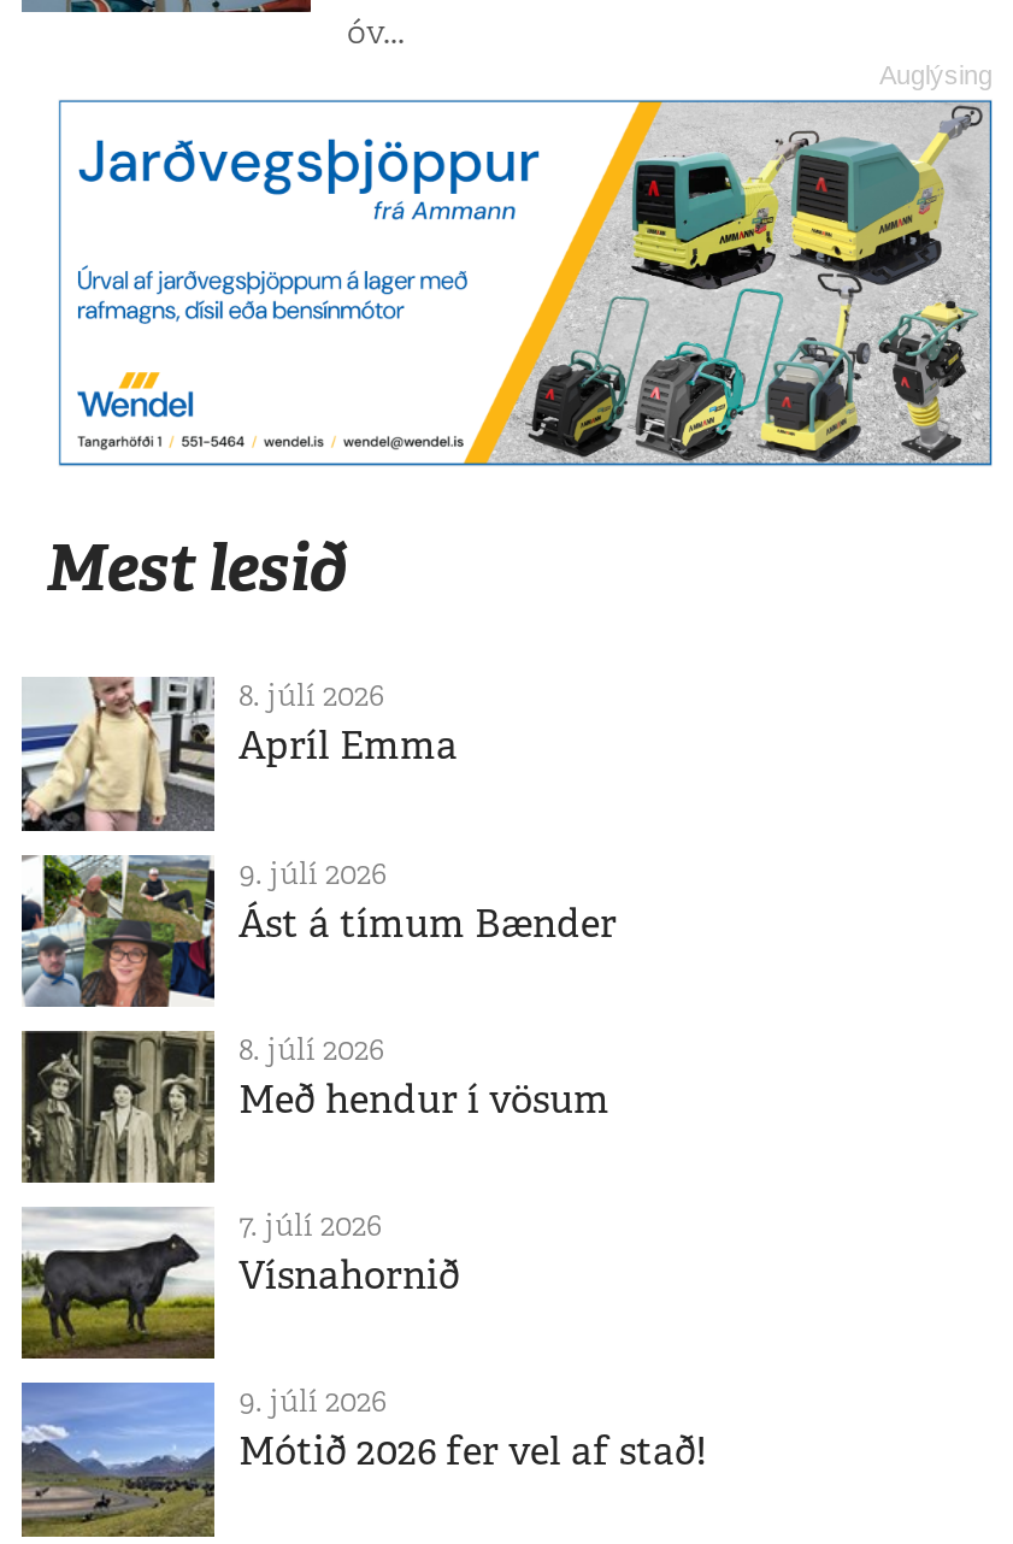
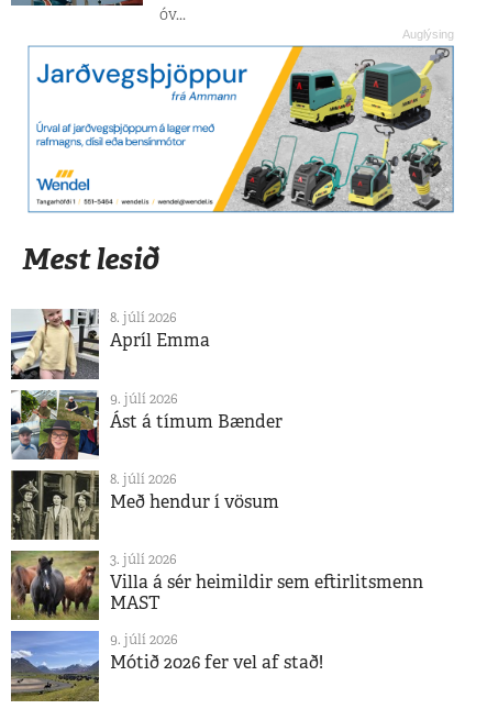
- [image]
- 7. júlí 2026
- Vísnahornið
+ [image]
+ 3. júlí 2026
+ Villa á sér heimildir sem eftirlitsmenn
+ MAST
